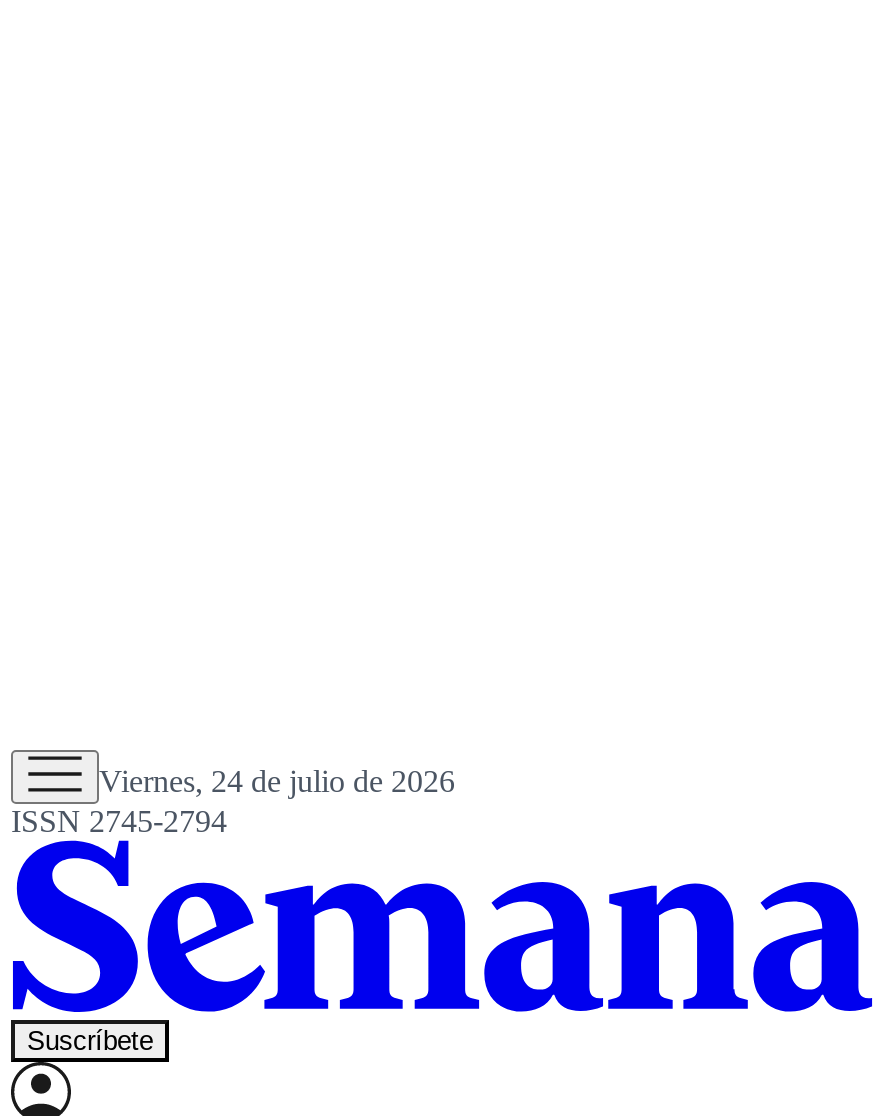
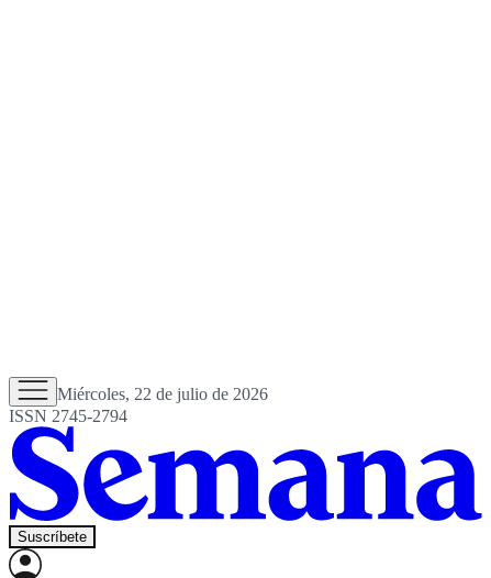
- Viernes, 24 de julio de 2026
+ Miércoles, 22 de julio de 2026
